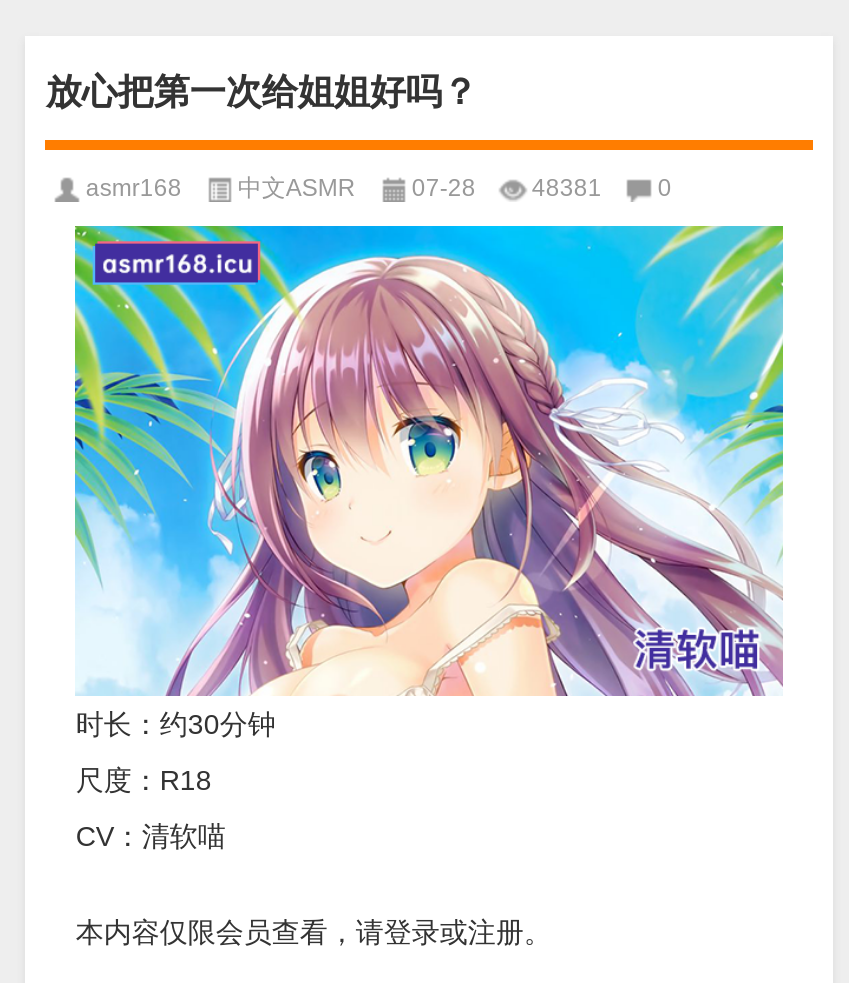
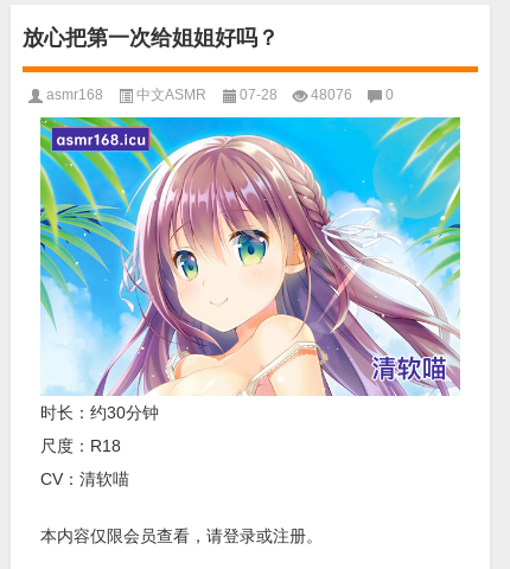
- asmr168 中文ASMR 07-28 48381 0
+ asmr168 中文ASMR 07-28 48076 0
